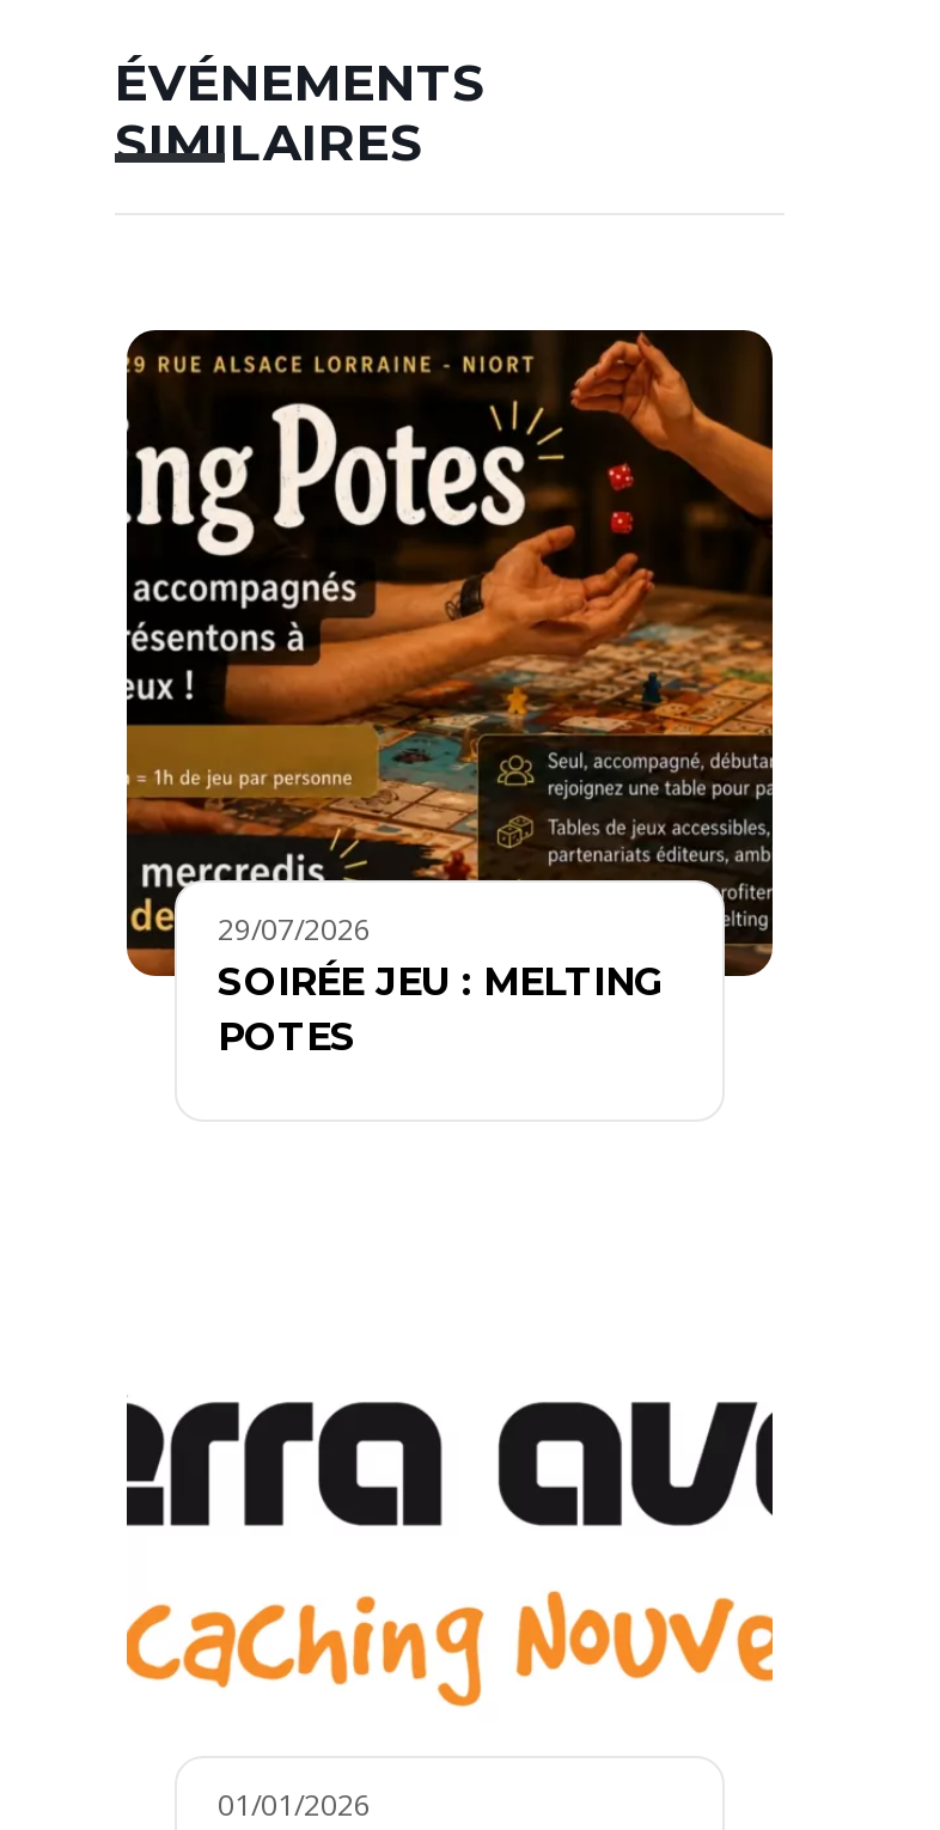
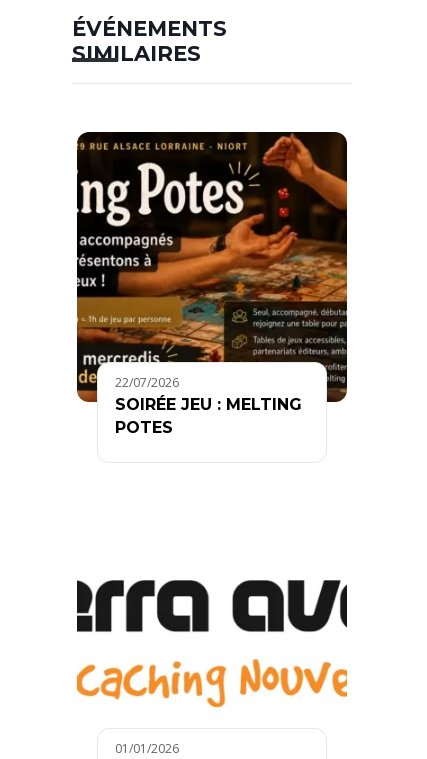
- 29/07/2026
+ 22/07/2026
